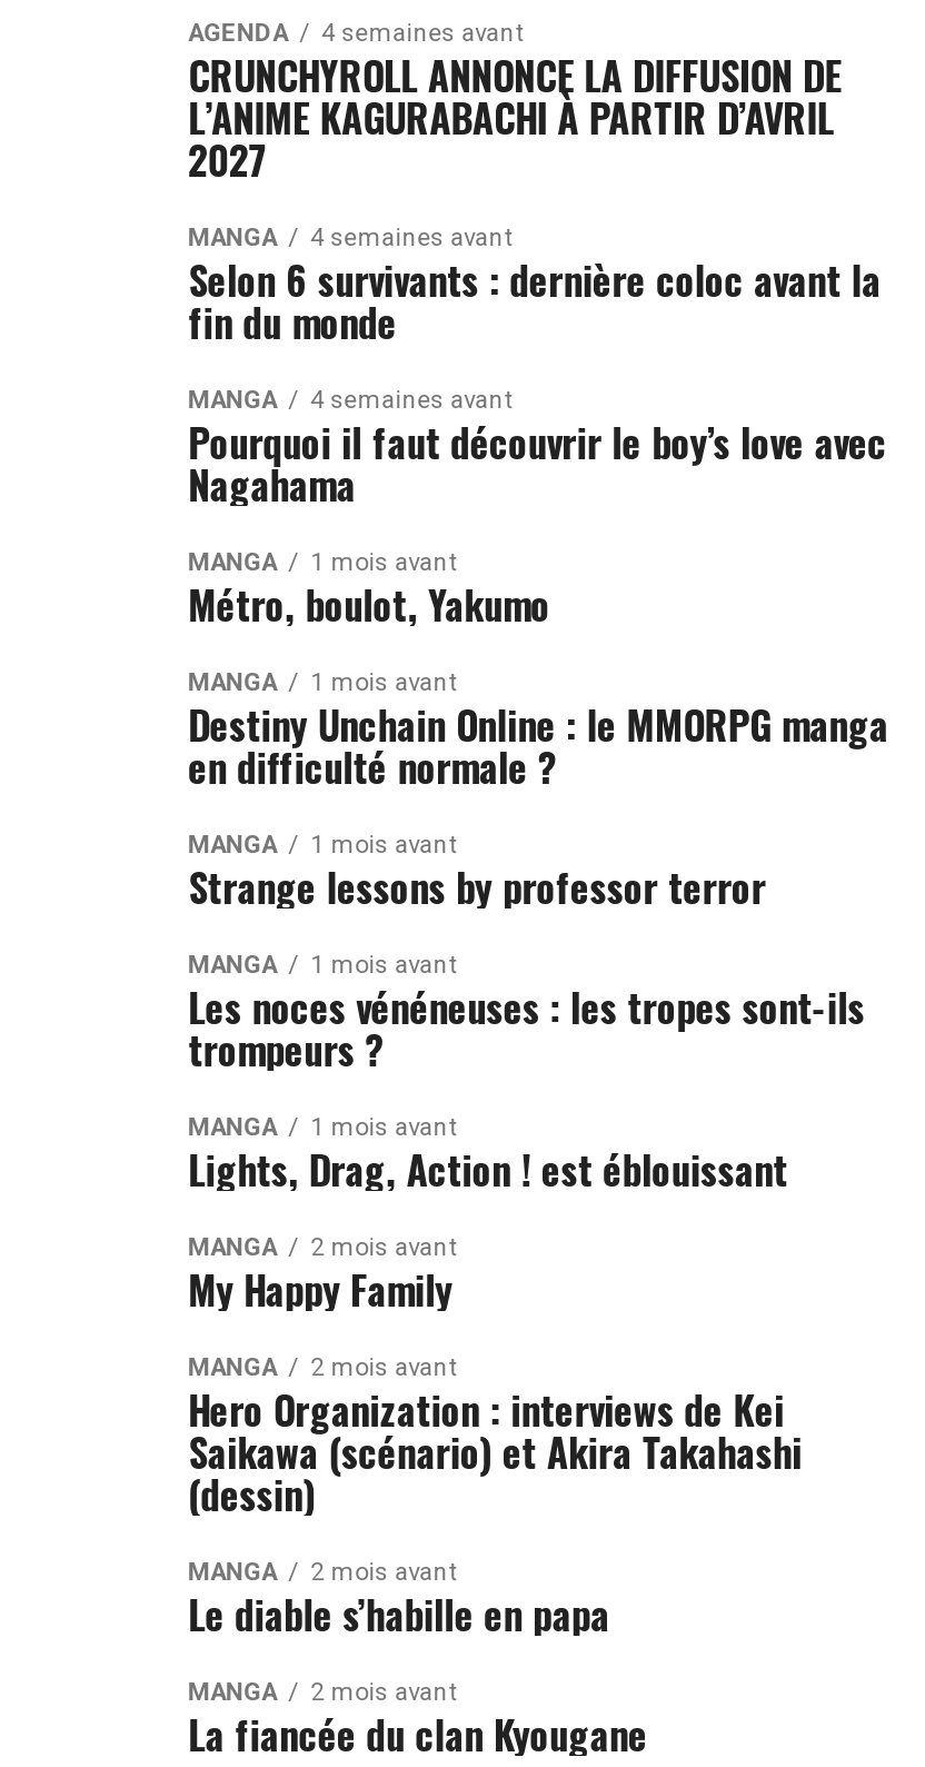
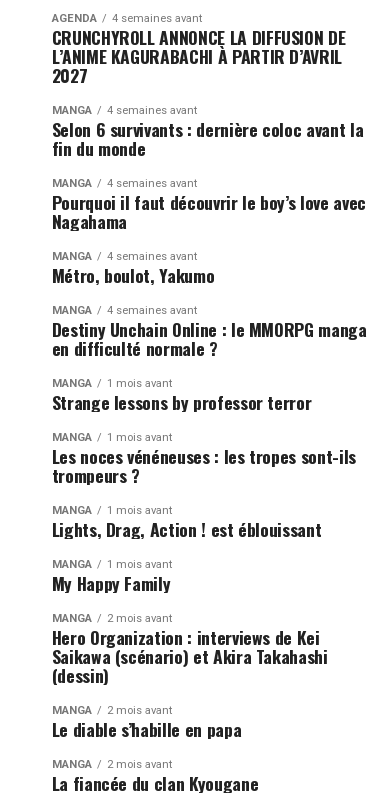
- 1 mois avant
+ 4 semaines avant

- 1 mois avant
+ 4 semaines avant

- MANGA 2 mois avant
+ MANGA 1 mois avant
